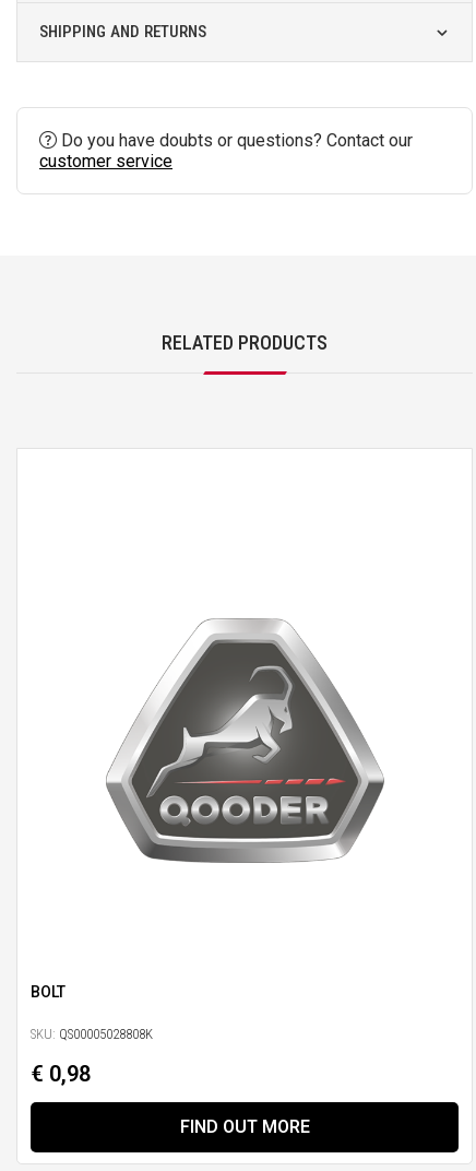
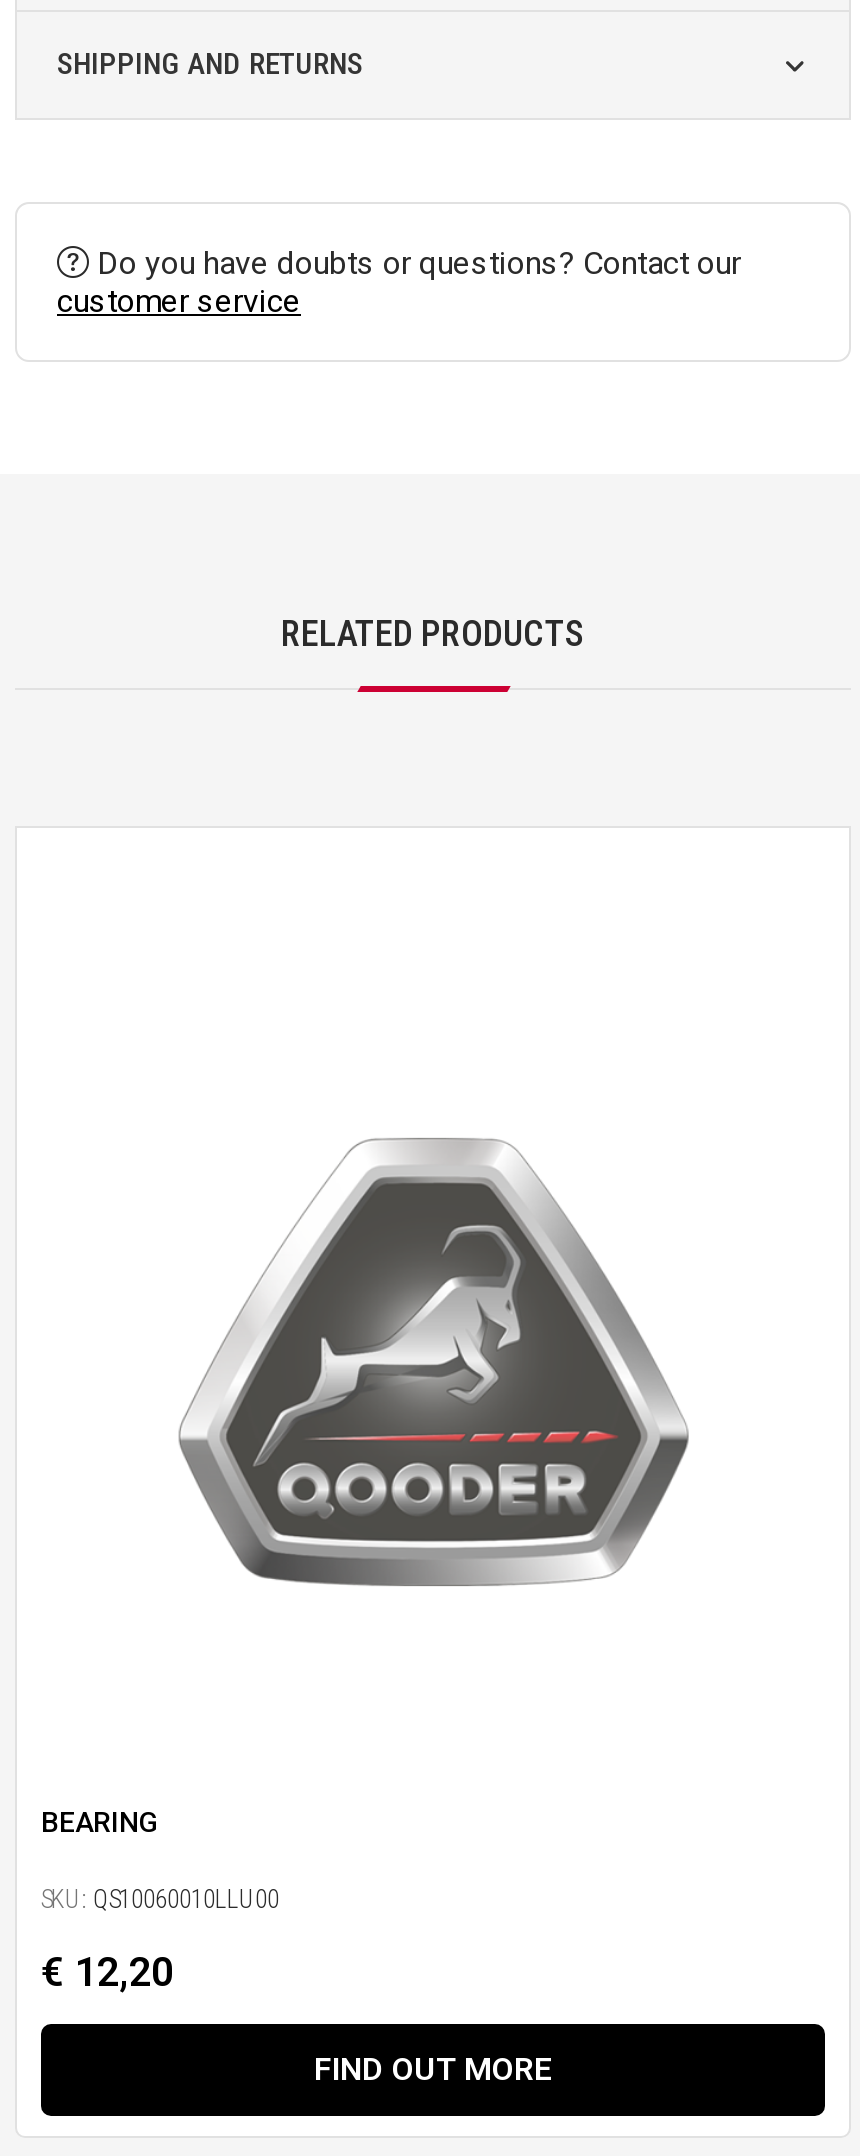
- BOLT
+ BEARING

- SKU: QS00005028808K
+ SKU: QS10060010LLU00

- € 0,98
+ € 12,20
